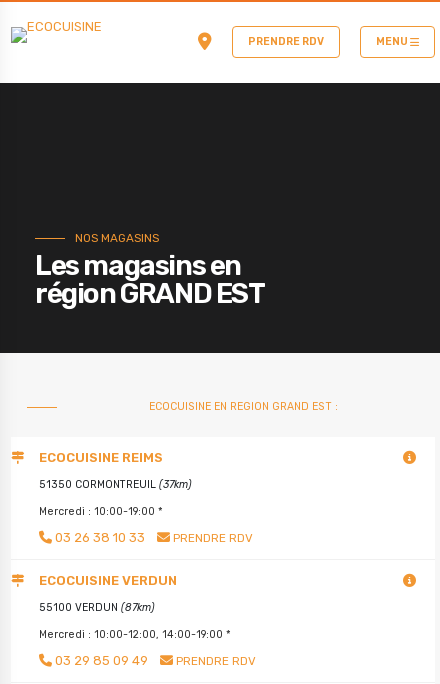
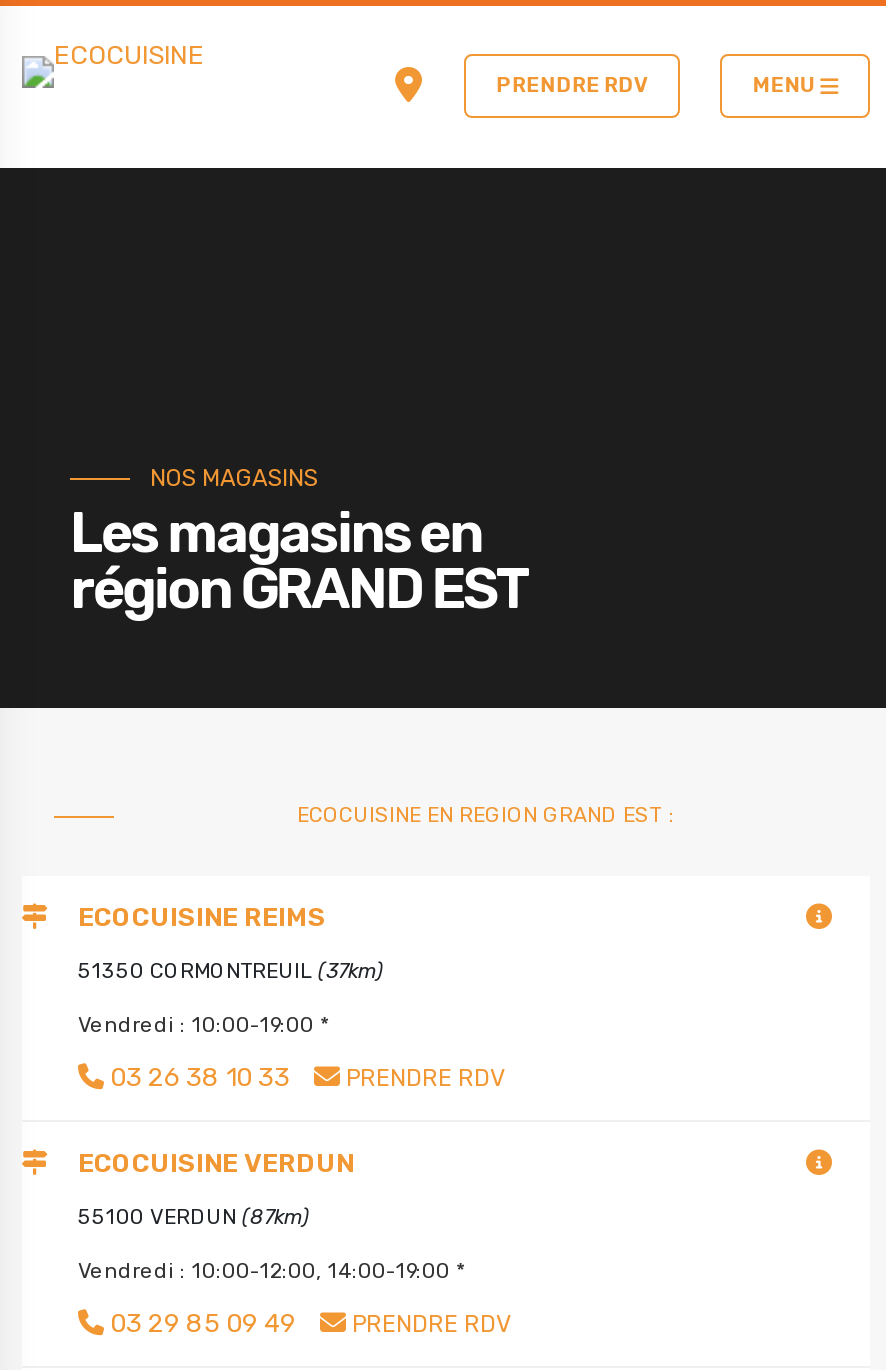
- Mercredi : 10:00-19:00 *
+ Vendredi : 10:00-19:00 *

- Mercredi : 10:00-12:00, 14:00-19:00 *
+ Vendredi : 10:00-12:00, 14:00-19:00 *
